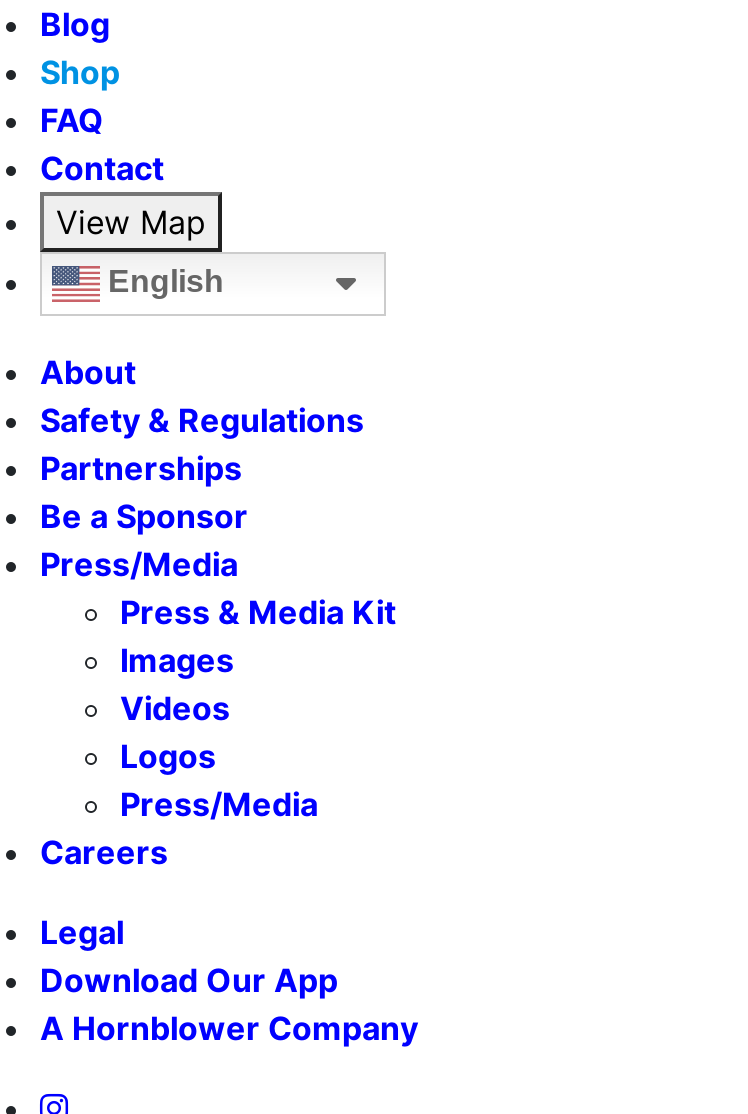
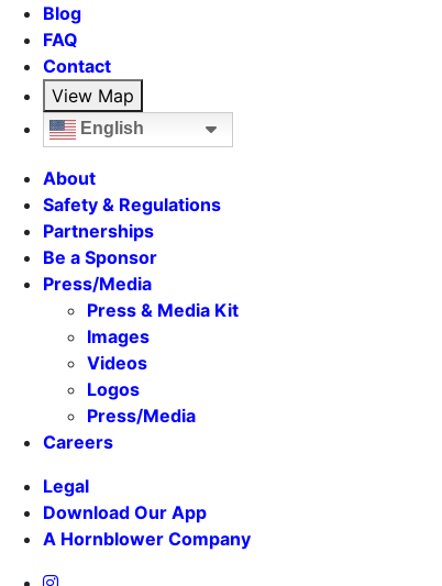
- Shop
